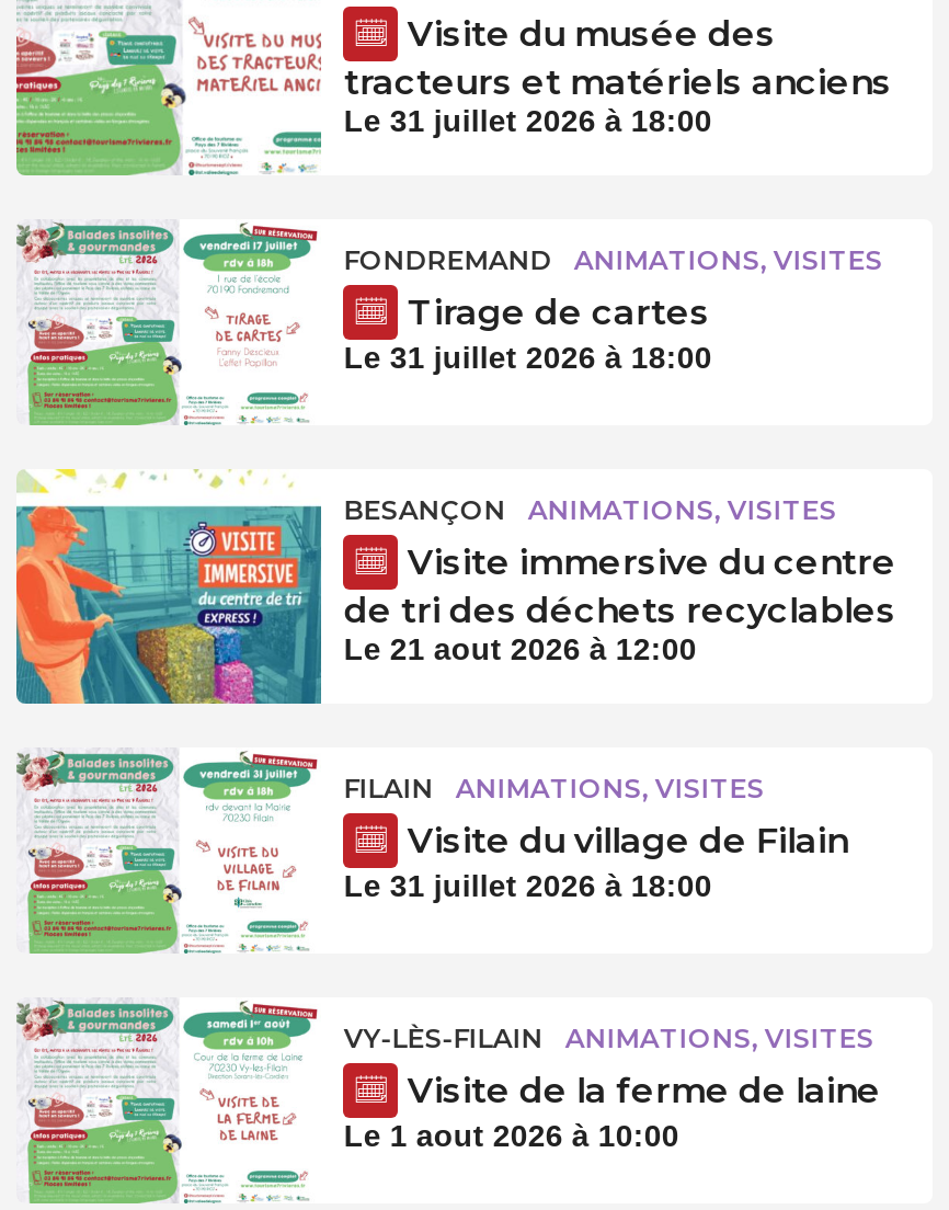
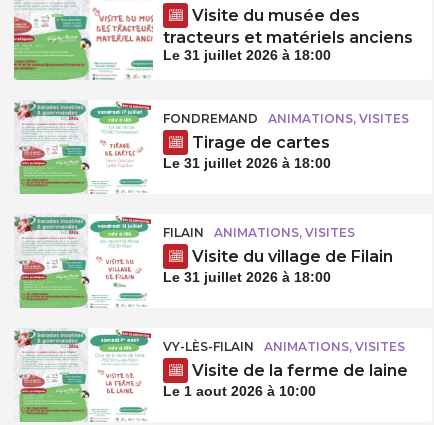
- [image]
- BESANÇON
- ANIMATIONS, VISITES
- Visite immersive du centre
- de tri des déchets recyclables
- Le 21 aout 2026 à 12:00
